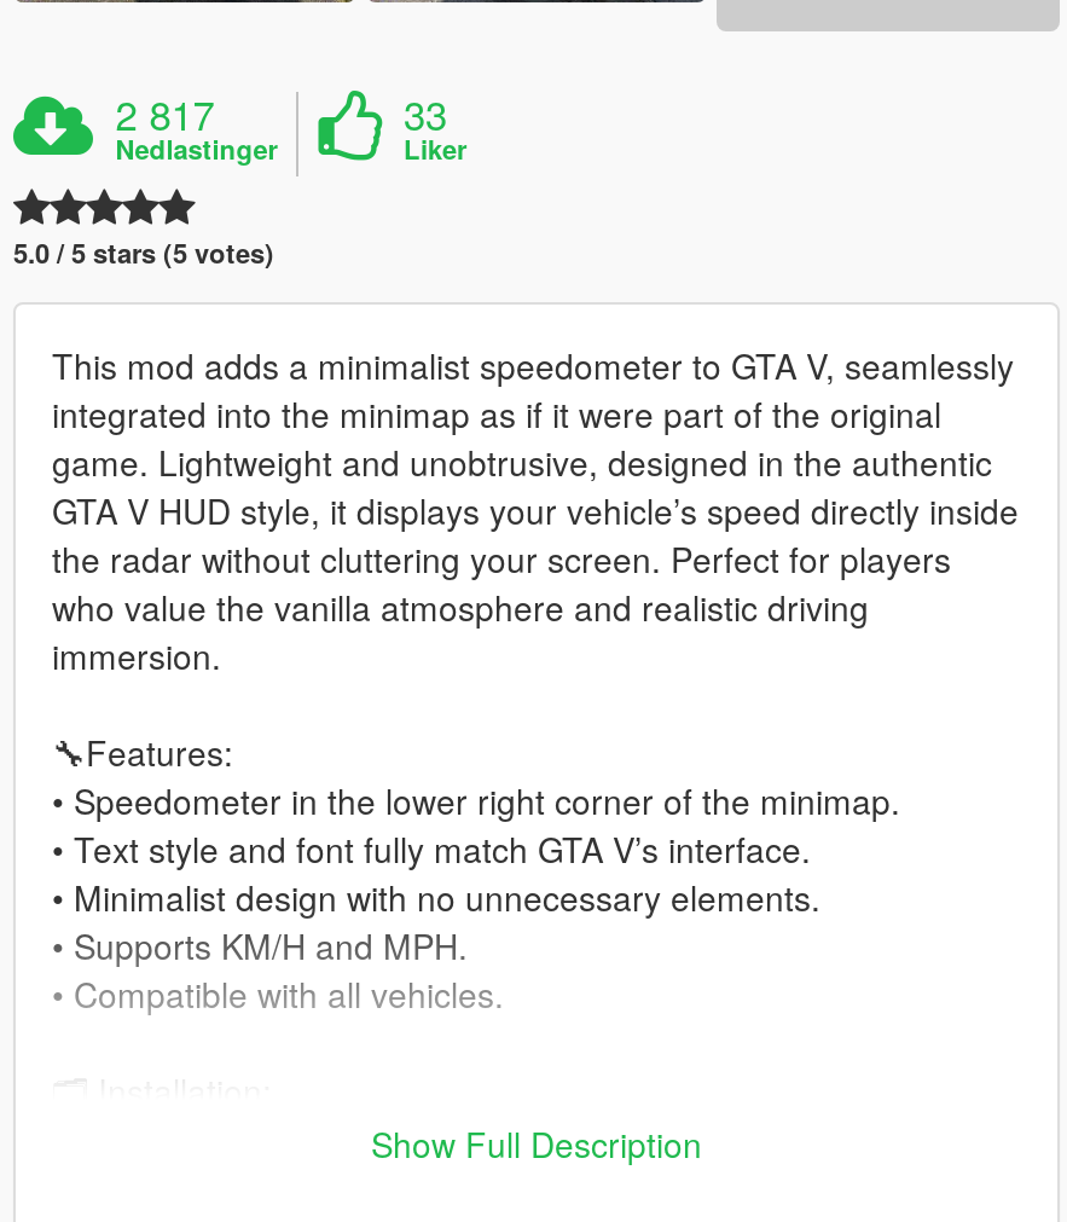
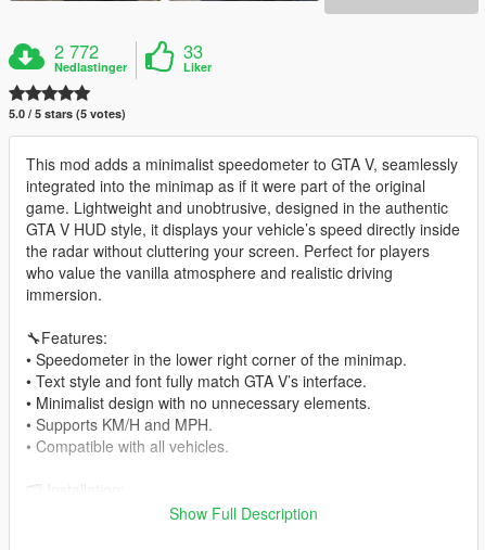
- 2 817
+ 2 772
